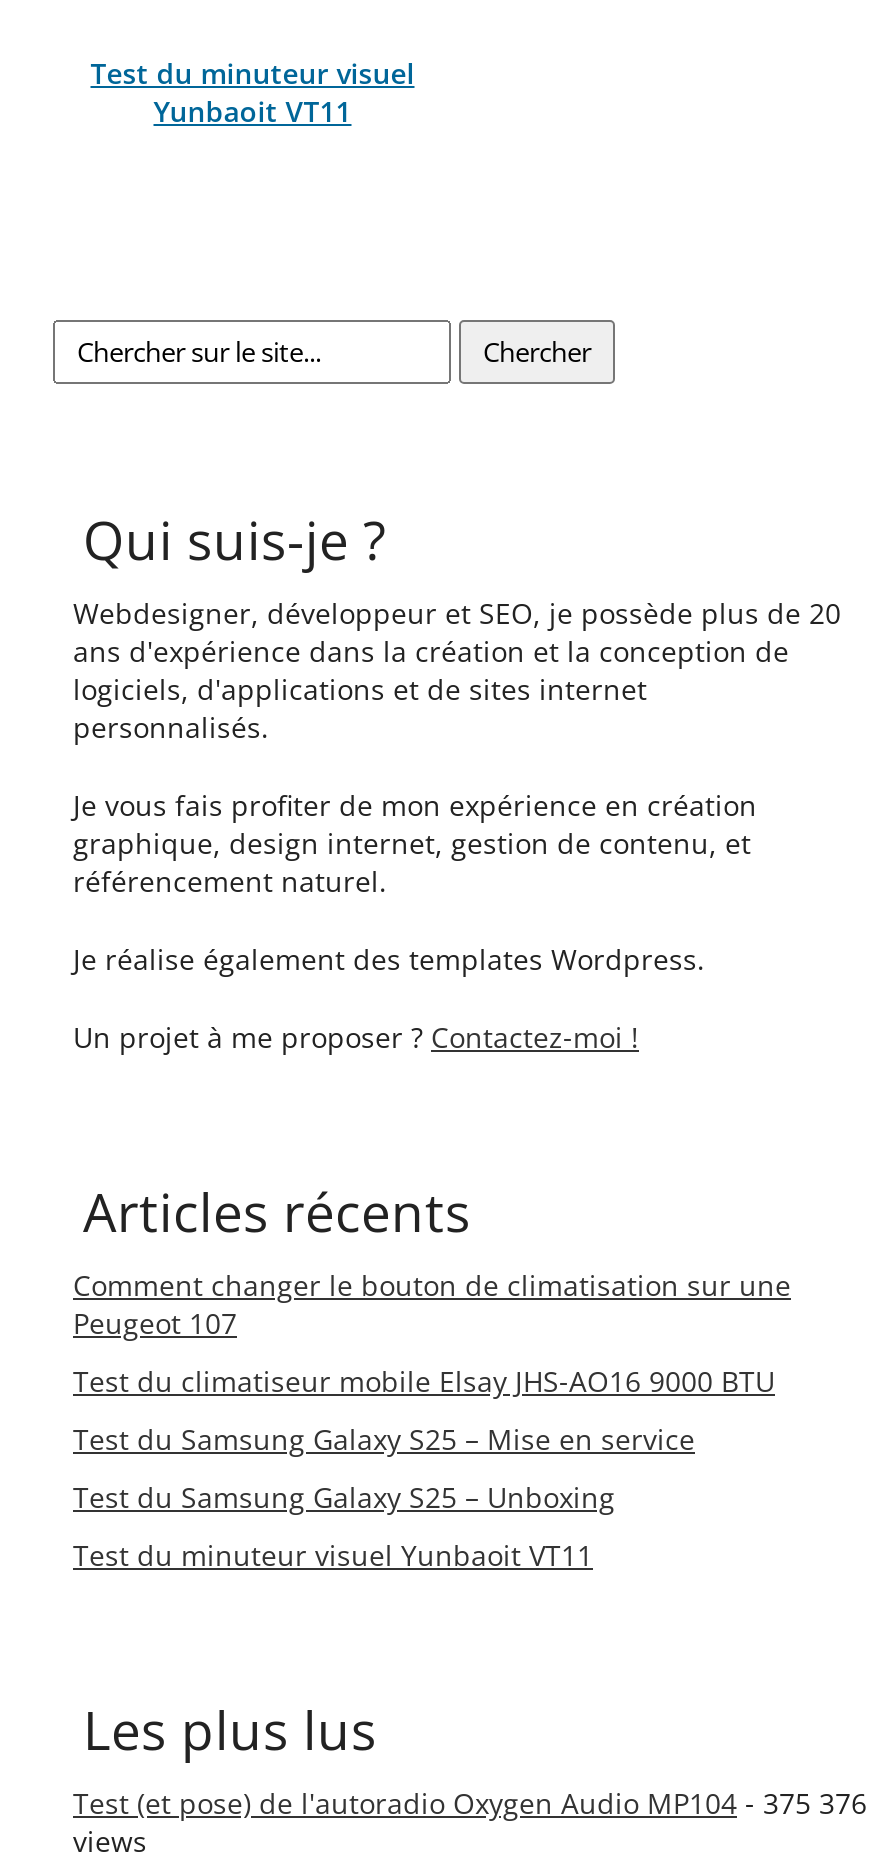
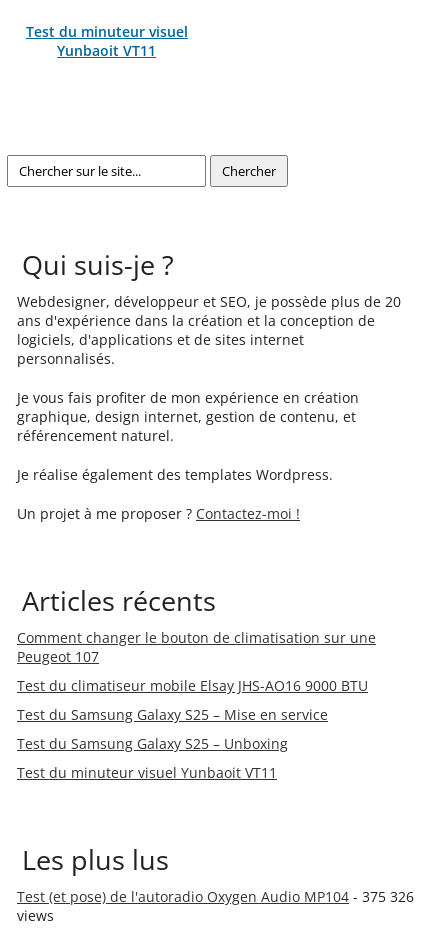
- Test (et pose) de l'autoradio Oxygen Audio MP104 - 375 376
+ Test (et pose) de l'autoradio Oxygen Audio MP104 - 375 326
